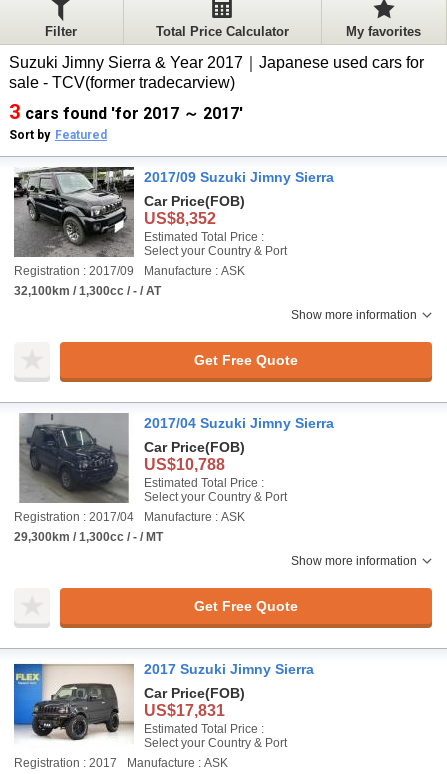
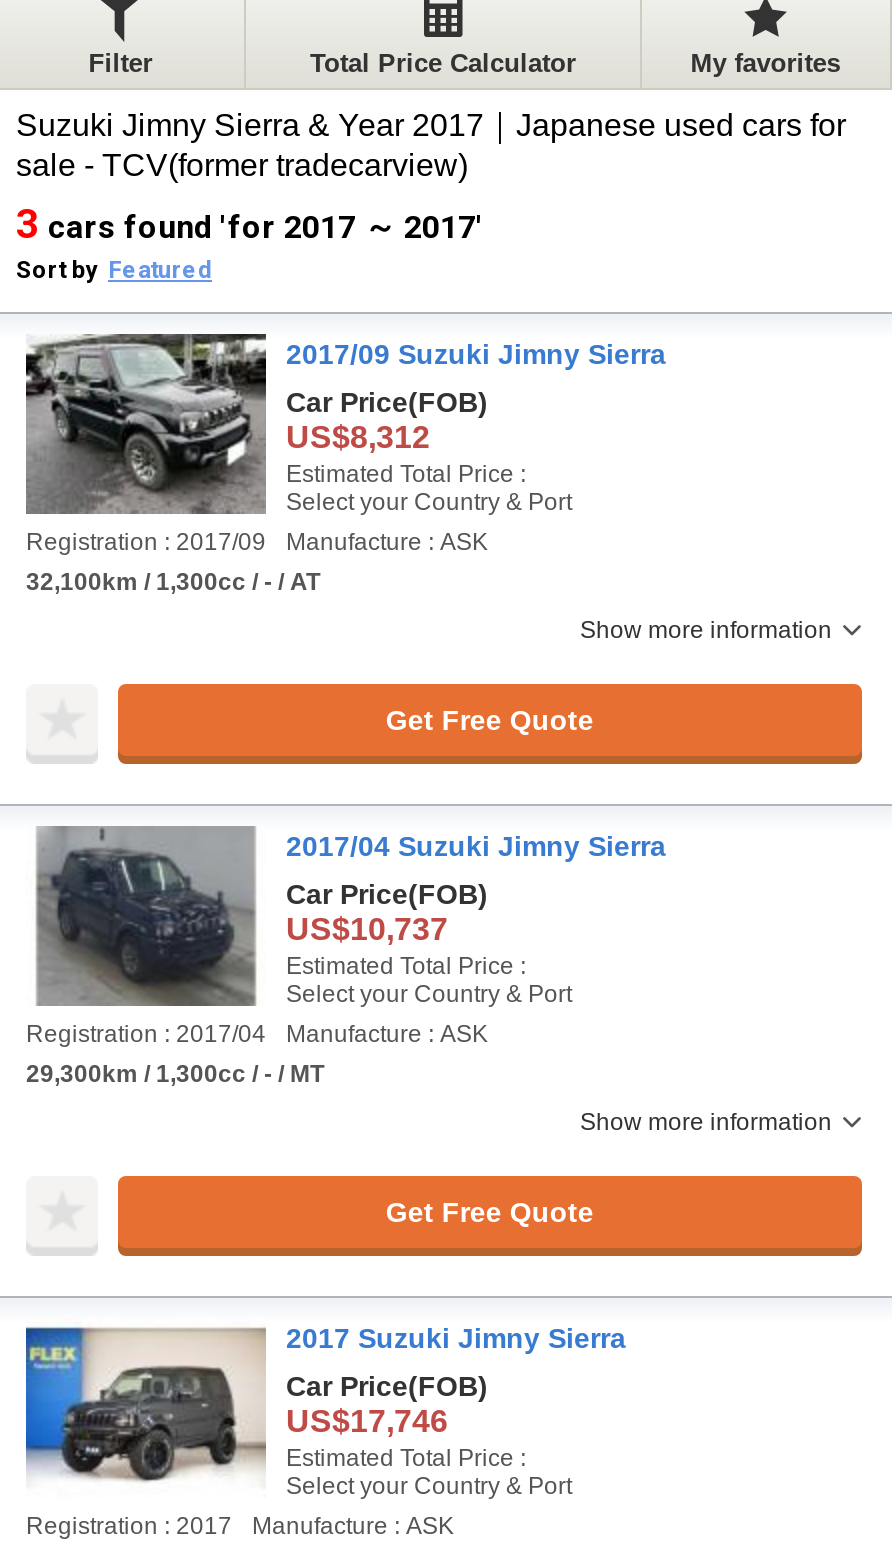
- US$8,352
+ US$8,312

- US$10,788
+ US$10,737

- US$17,831
+ US$17,746
